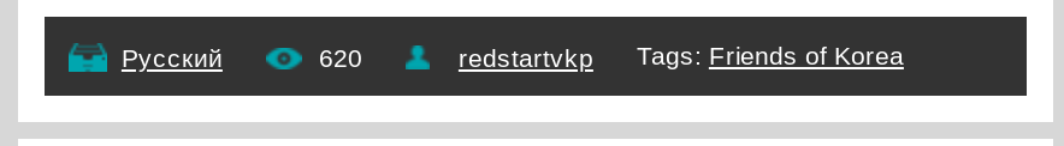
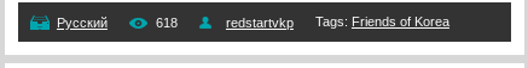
- 620
+ 618
